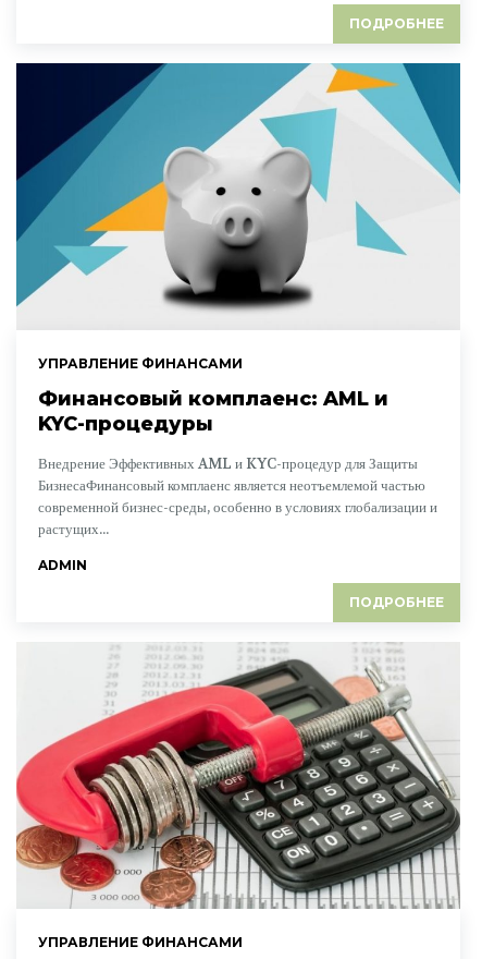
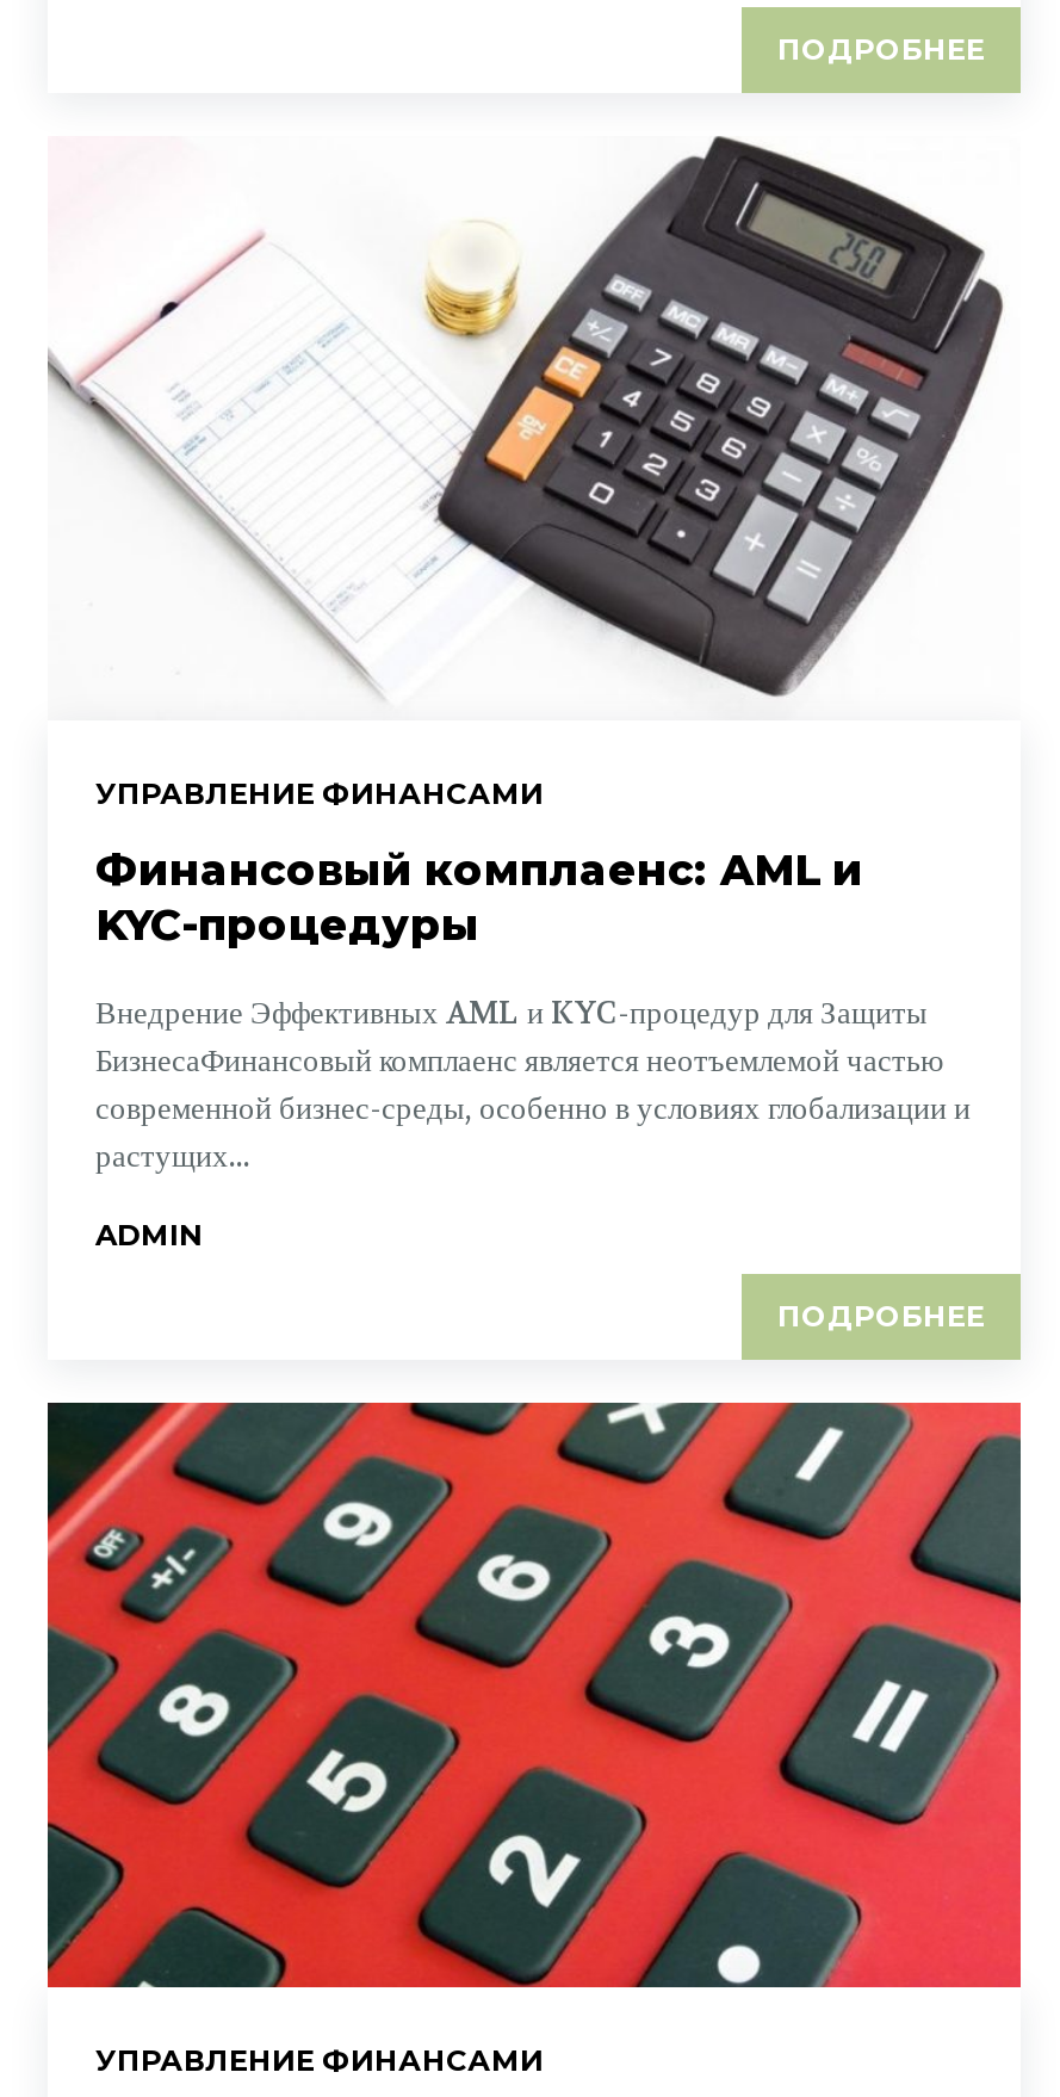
- [image]
+ [image]

- [image]
+ [image]
